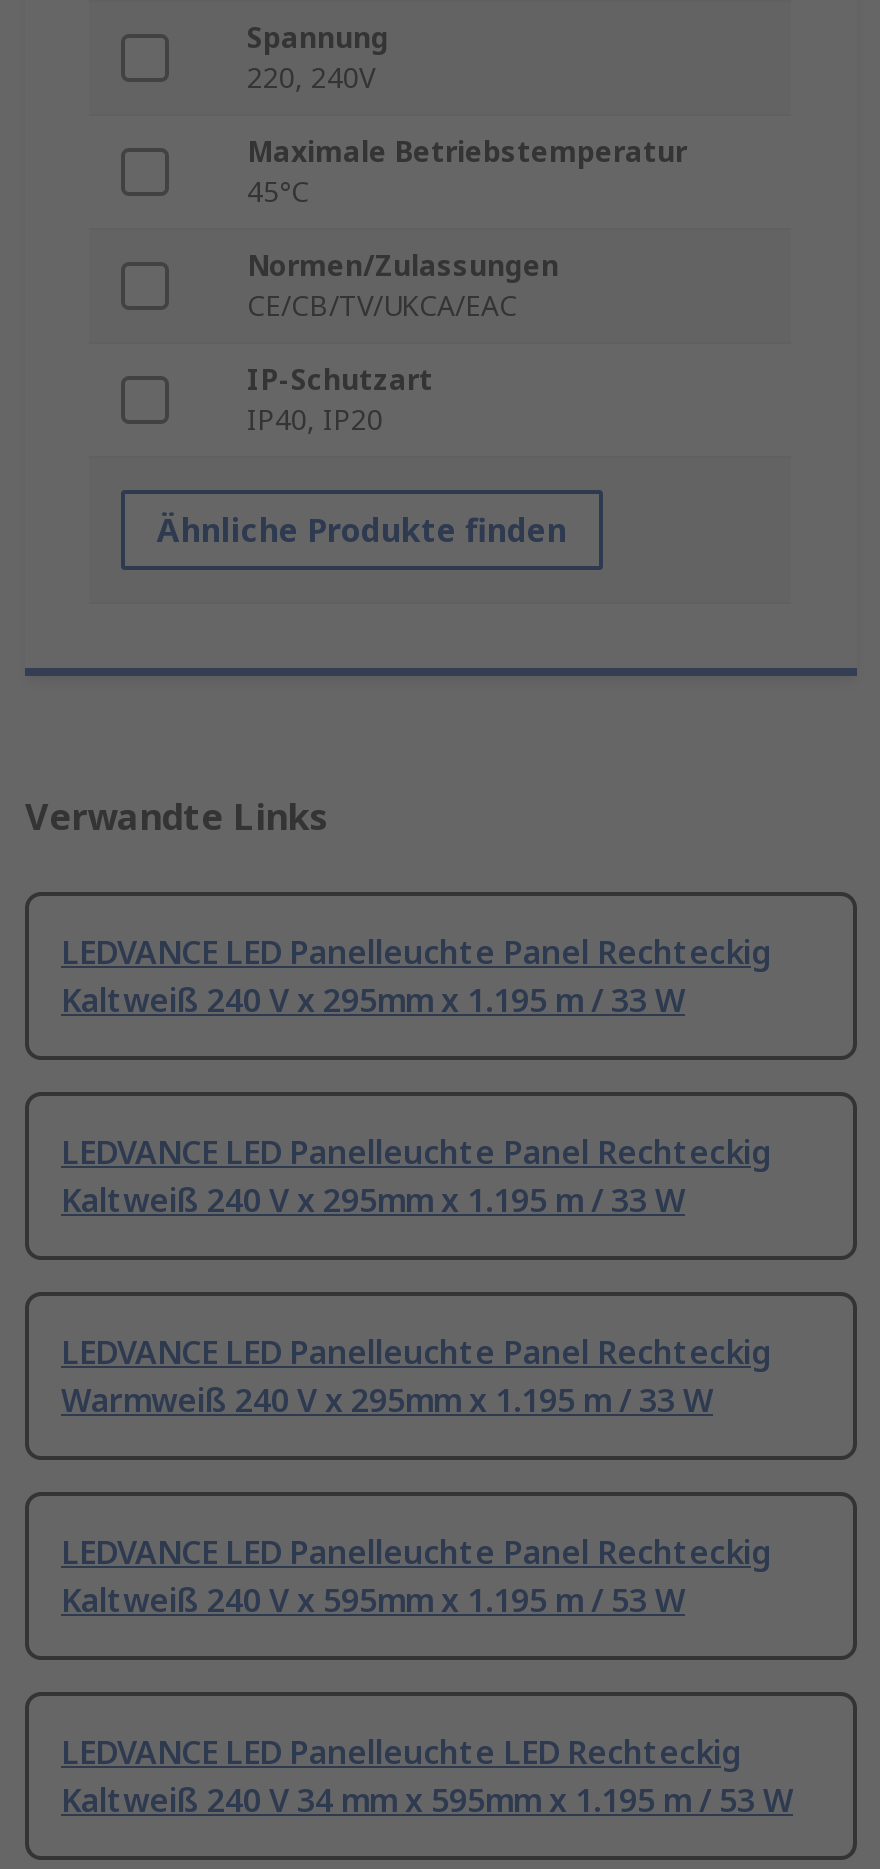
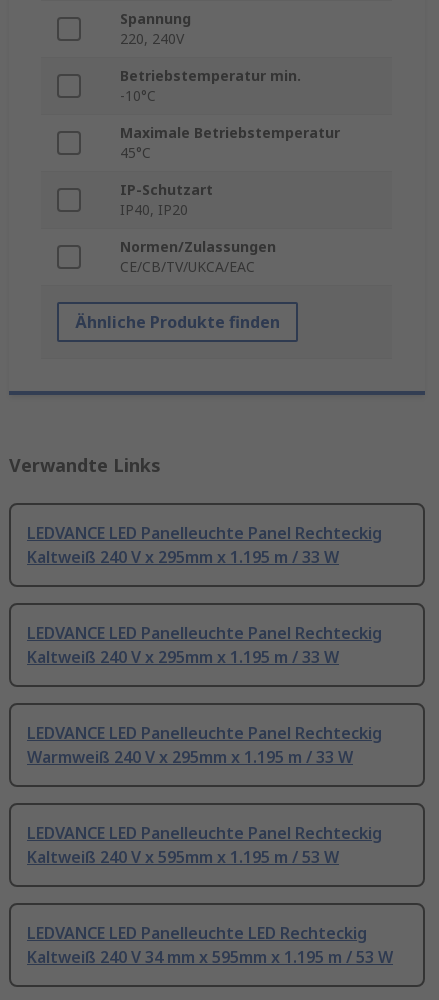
+ Betriebstemperatur min.
+ -10°C

moved down: Normen/Zulassungen | CE/CB/TV/UKCA/EAC
